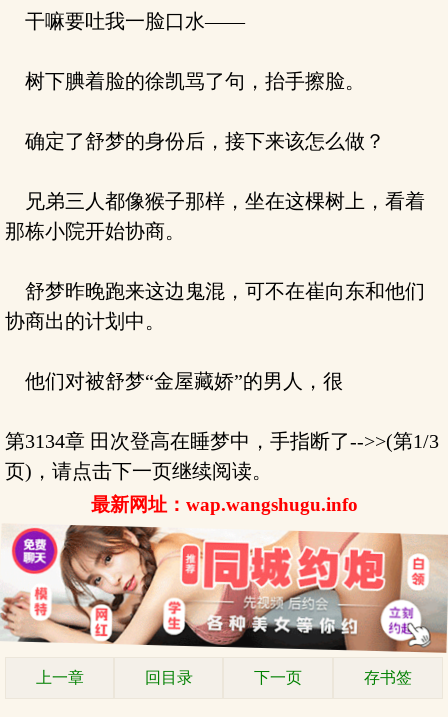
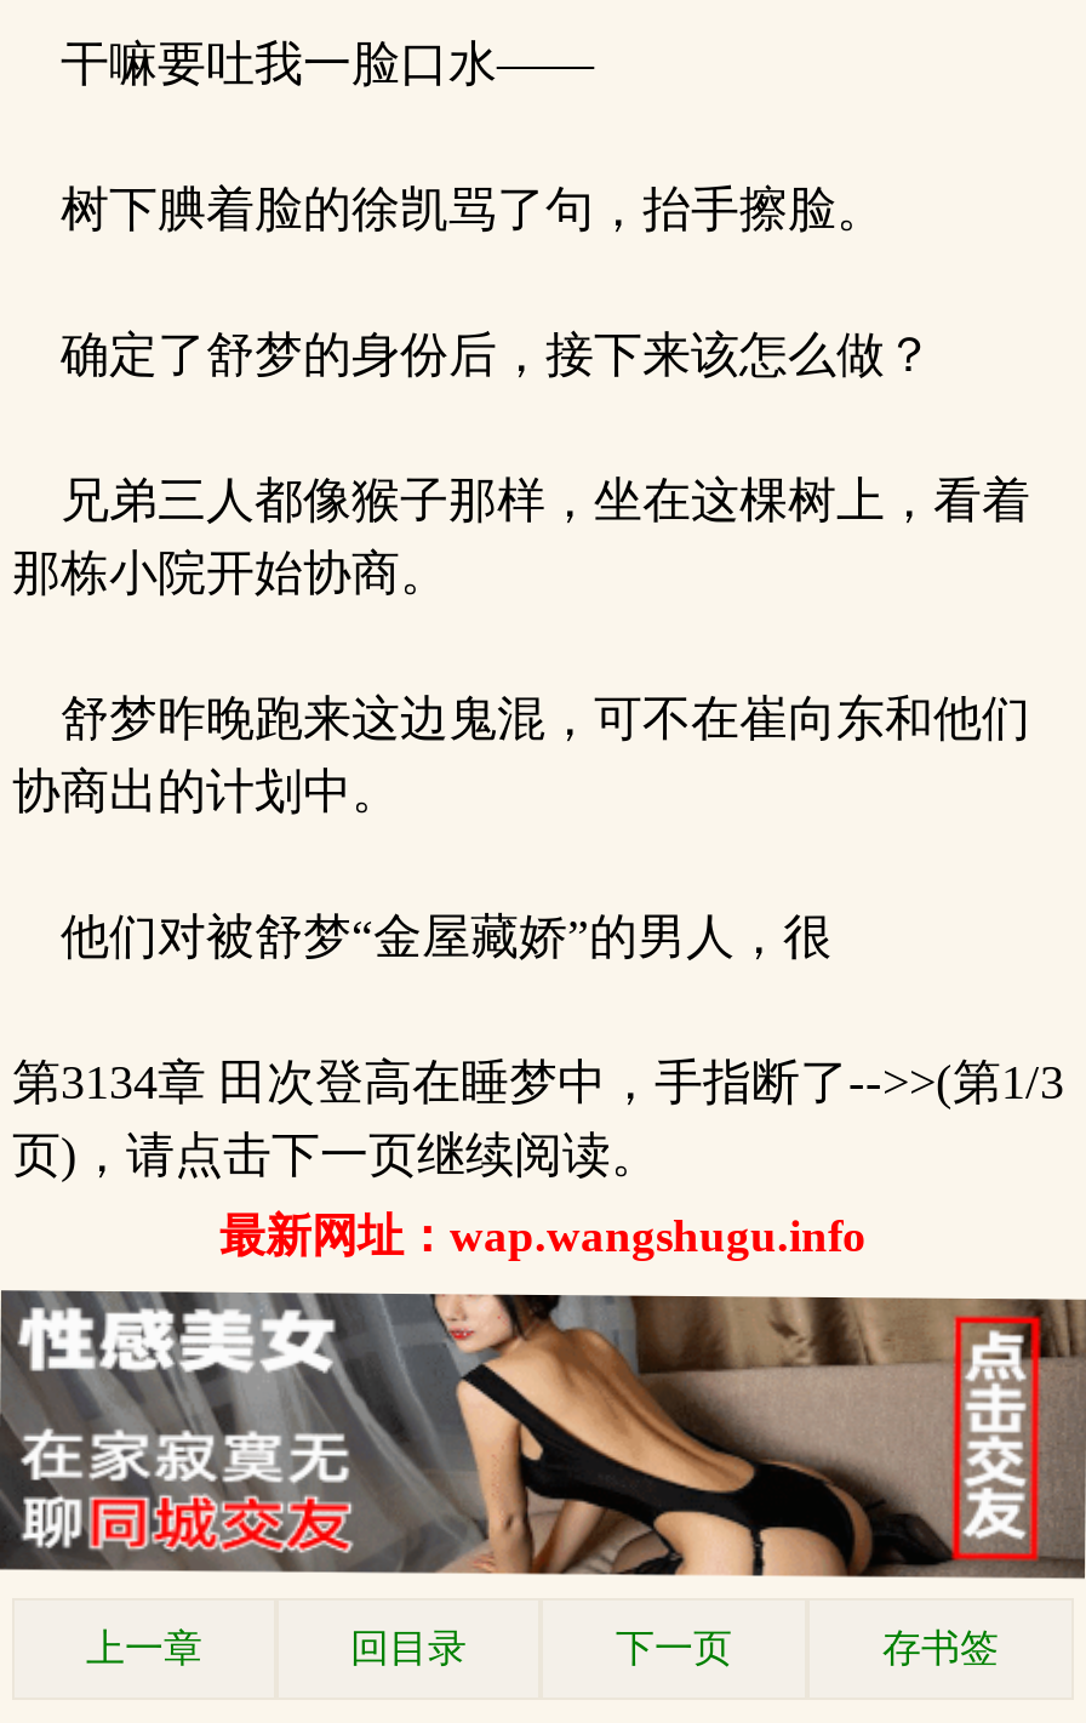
- [image]
+ [image]
